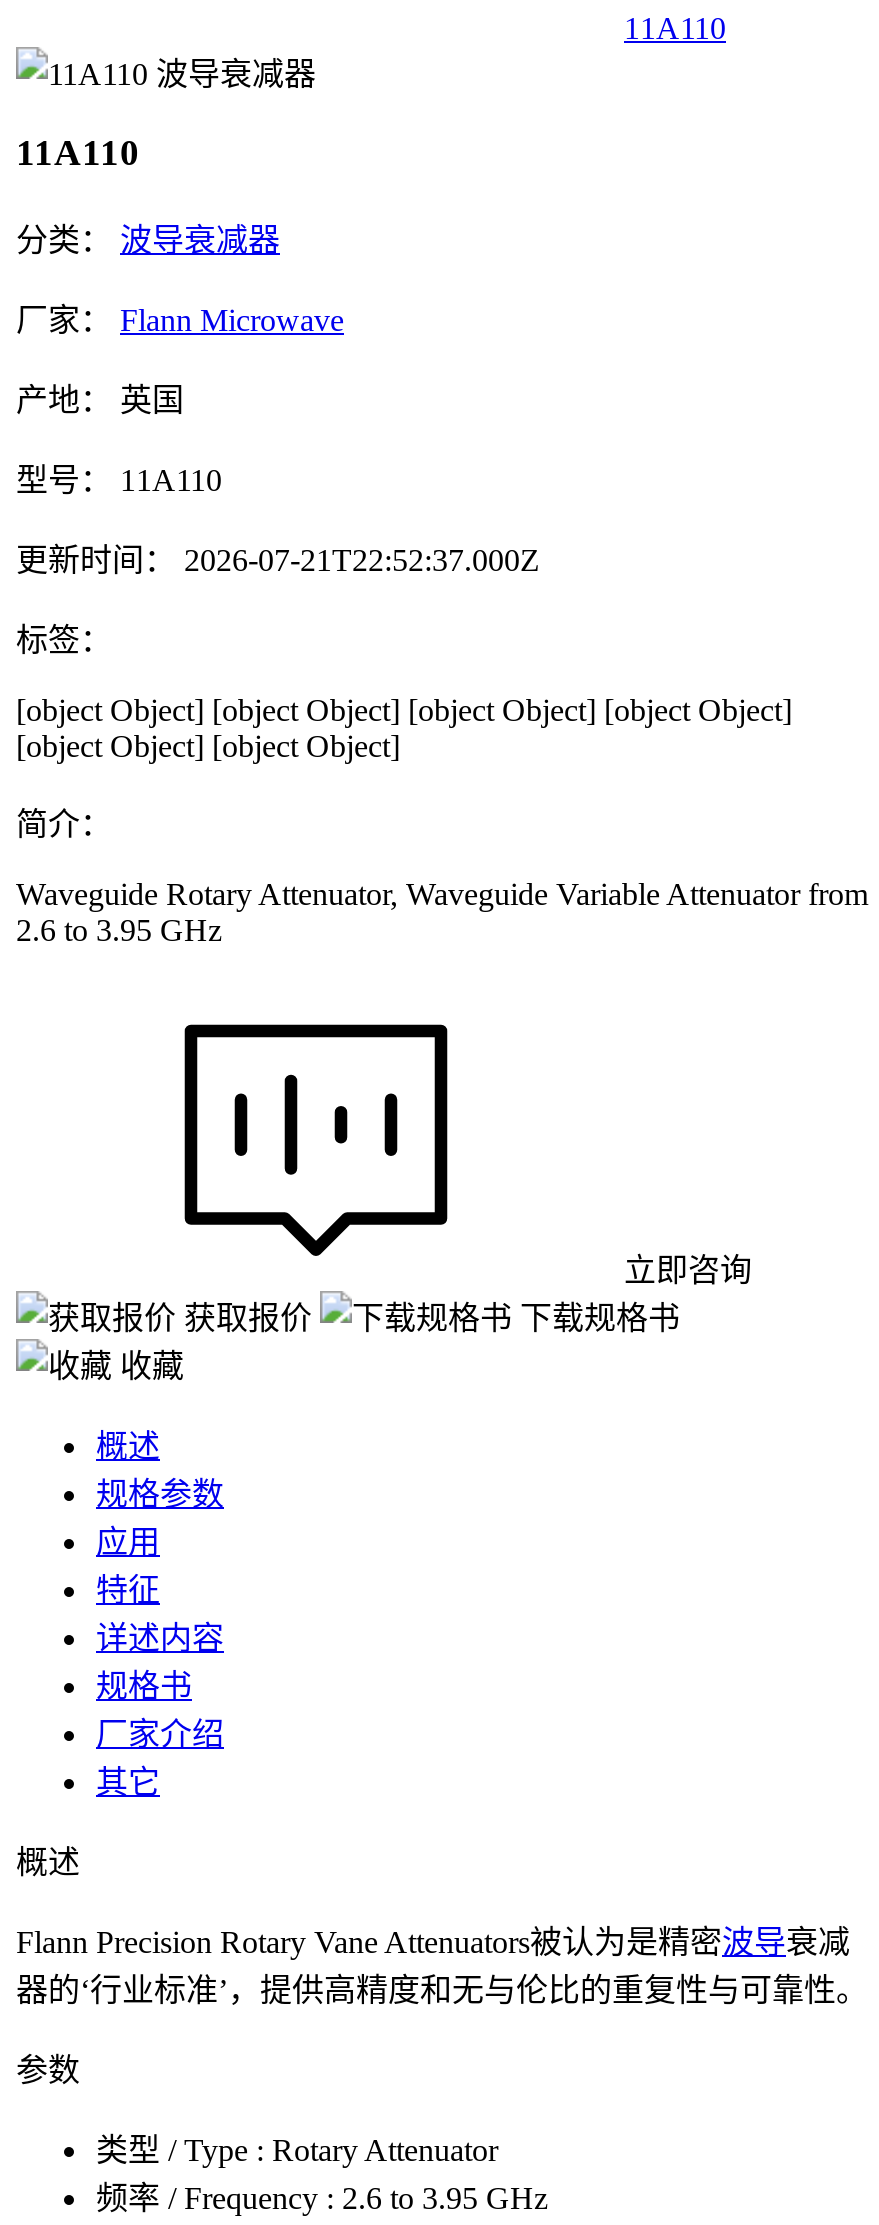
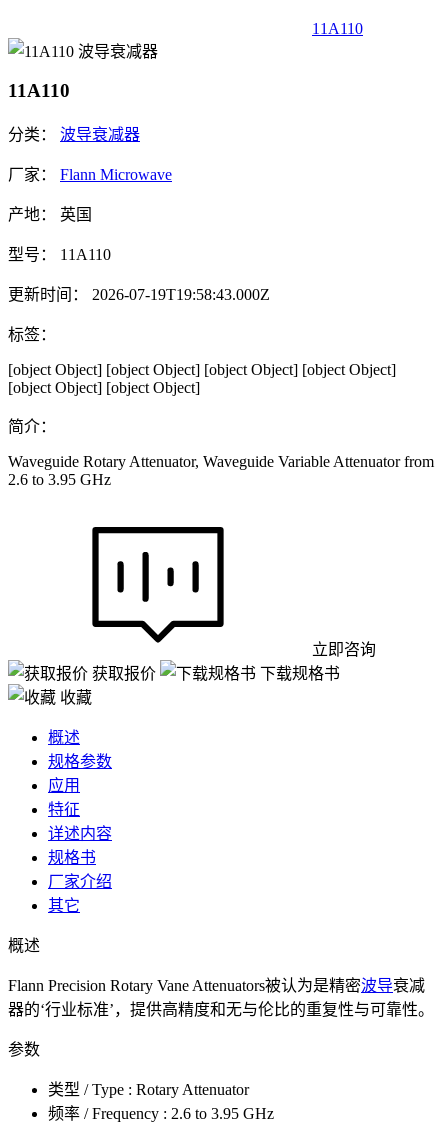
- 更新时间： 2026-07-21T22:52:37.000Z
+ 更新时间： 2026-07-19T19:58:43.000Z
